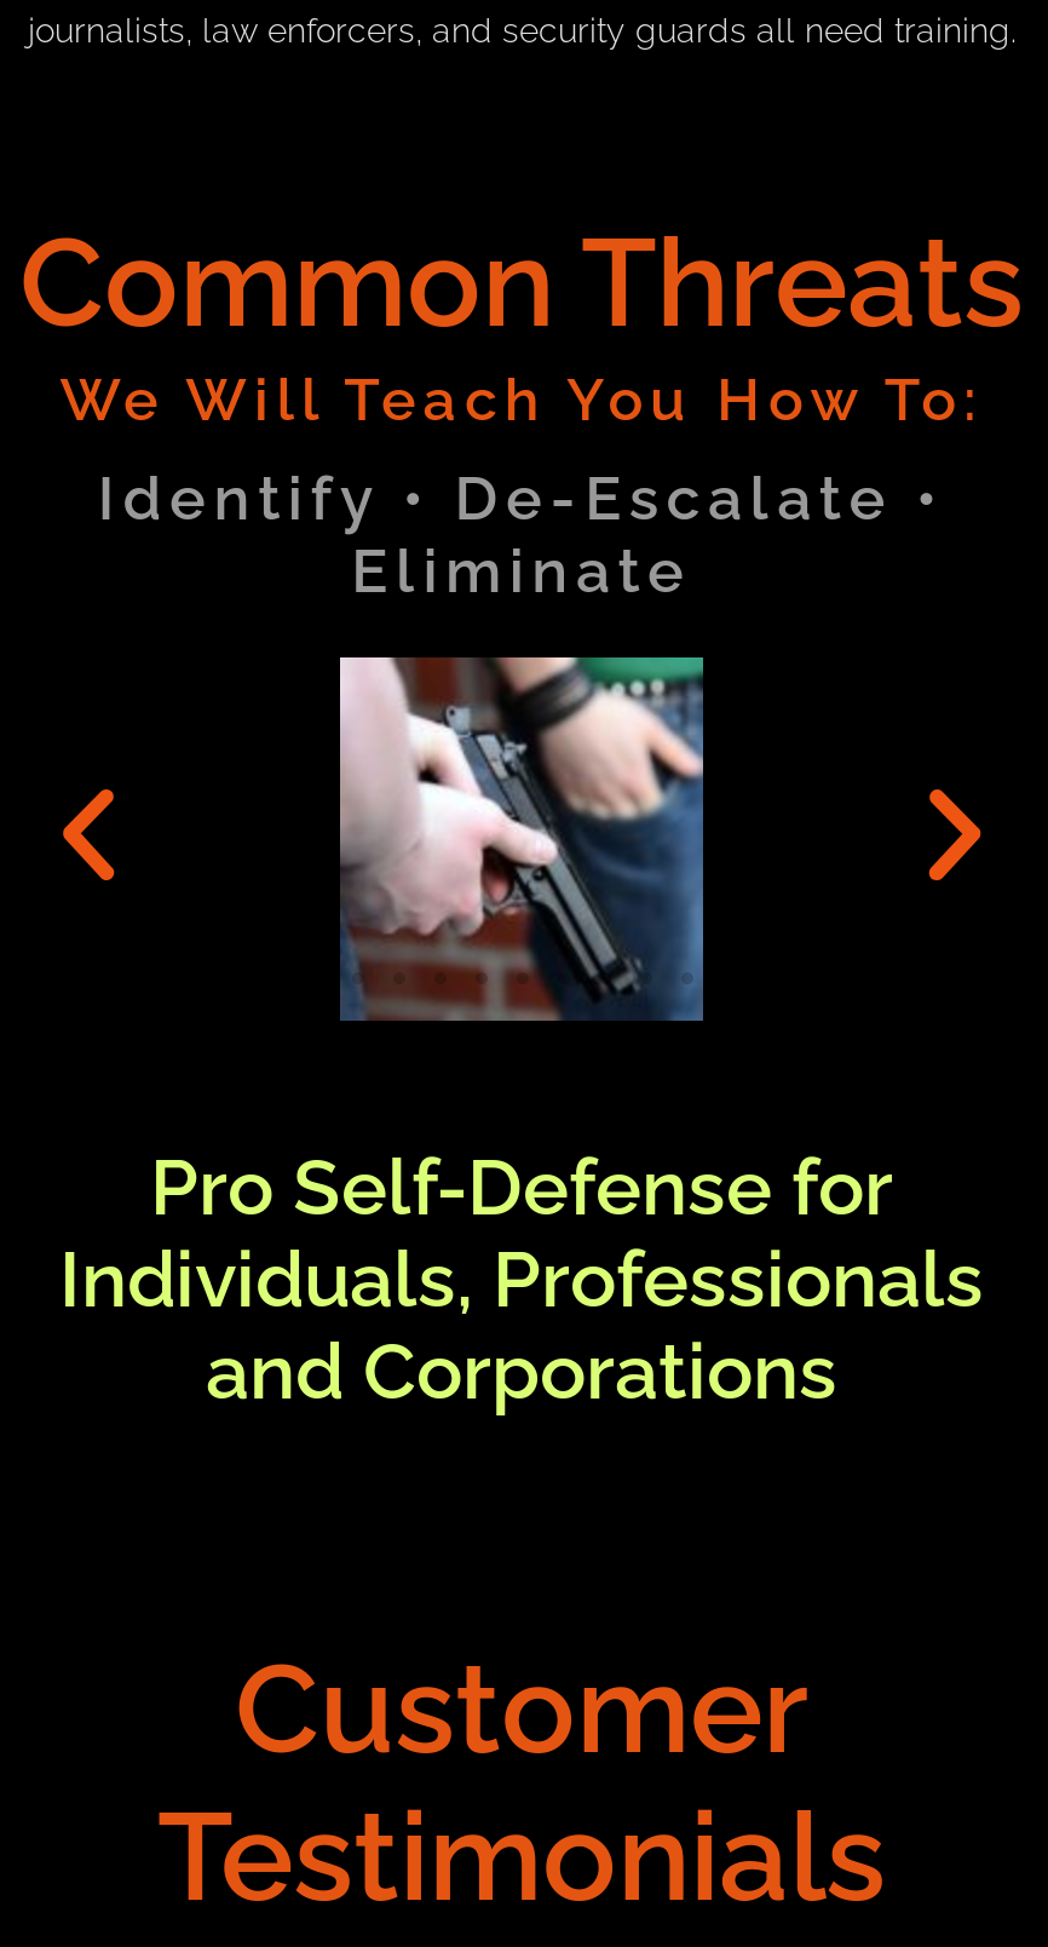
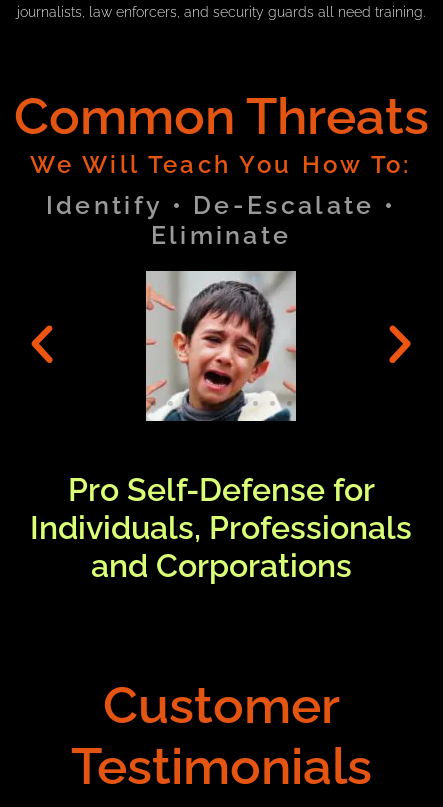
- [image]
+ [image]
